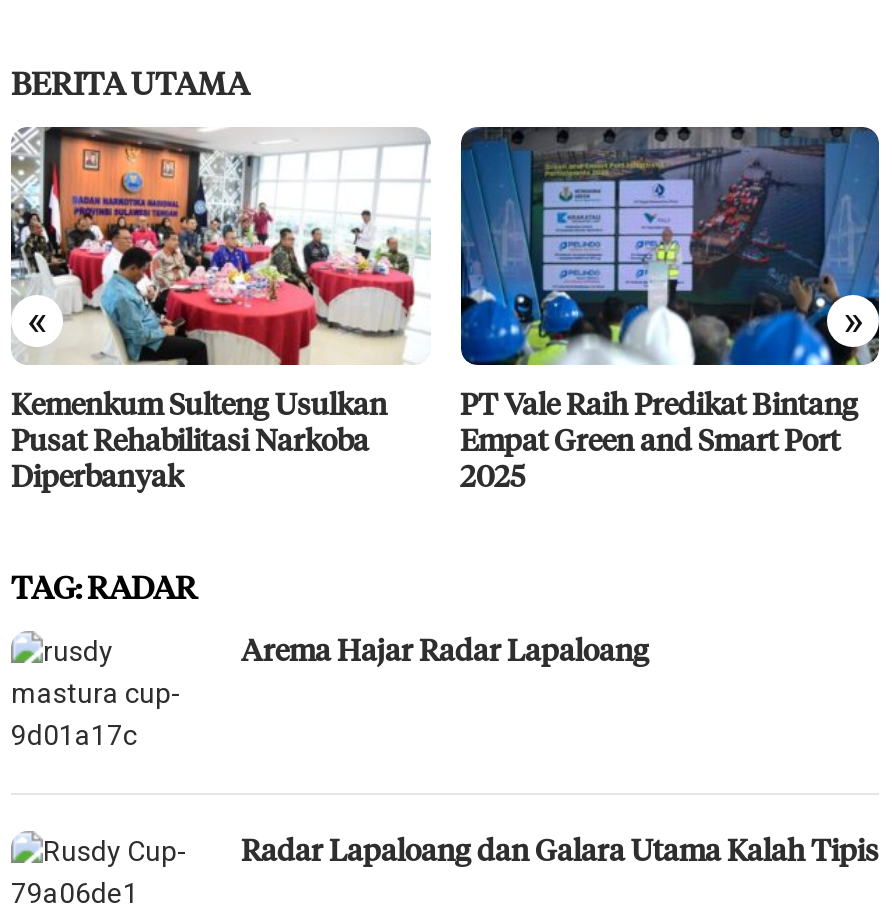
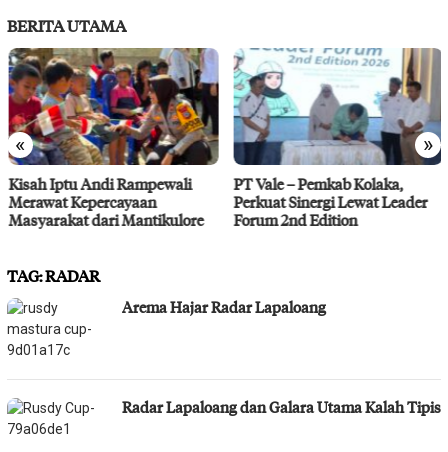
- [image]
- Kemenkum Sulteng Usulkan
- Pusat Rehabilitasi Narkoba
- Diperbanyak
+ [image]
+ Kisah Iptu Andi Rampewali
+ Merawat Kepercayaan
+ Masyarakat dari Mantikulore

- [image]
- PT Vale Raih Predikat Bintang
- Empat Green and Smart Port
- 2025
+ [image]
+ PT Vale – Pemkab Kolaka,
+ Perkuat Sinergi Lewat Leader
+ Forum 2nd Edition
